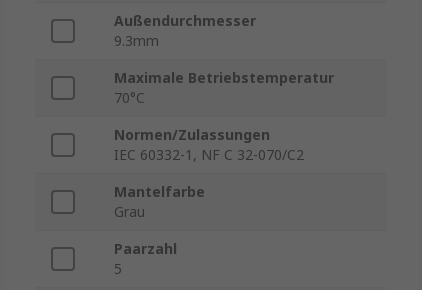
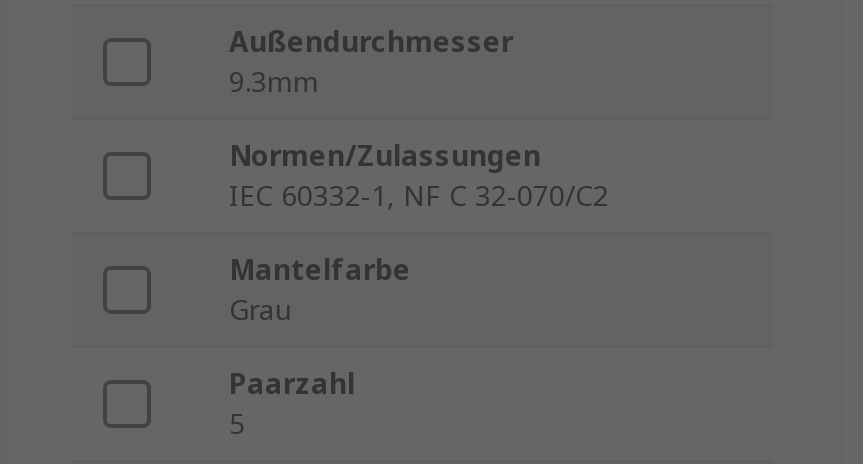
- Maximale Betriebstemperatur
- 70°C
